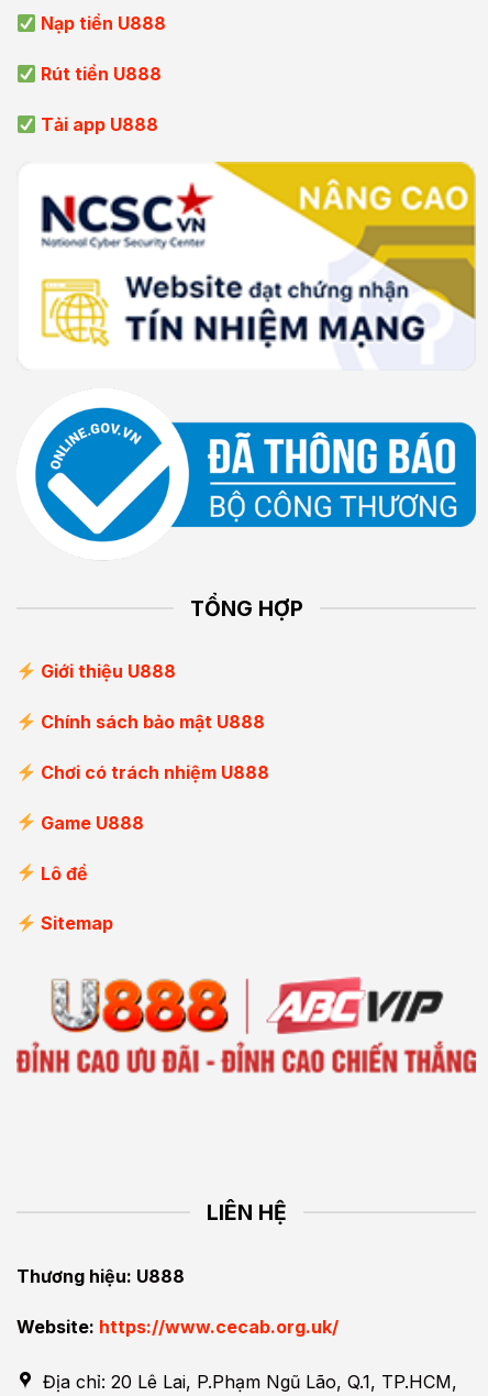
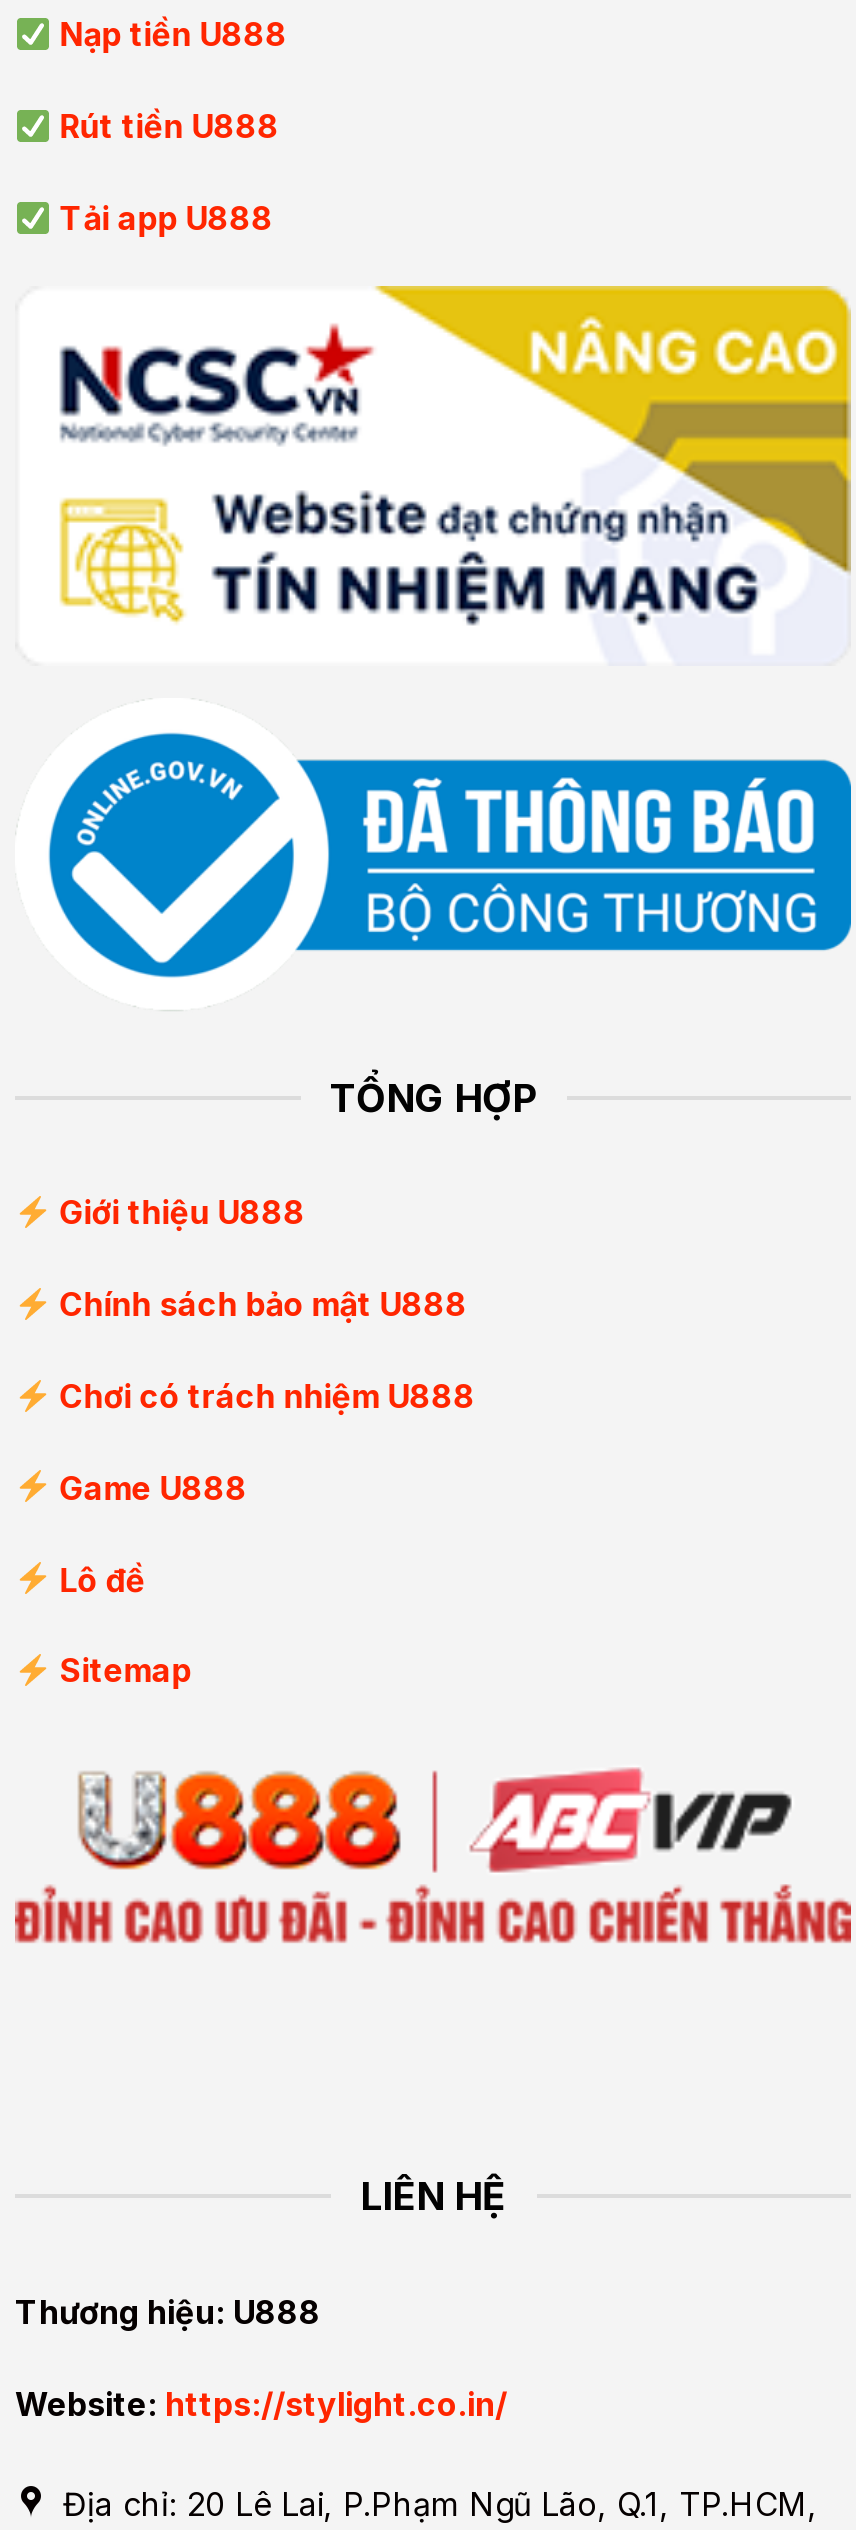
- Website: https://www.cecab.org.uk/
+ Website: https://stylight.co.in/
